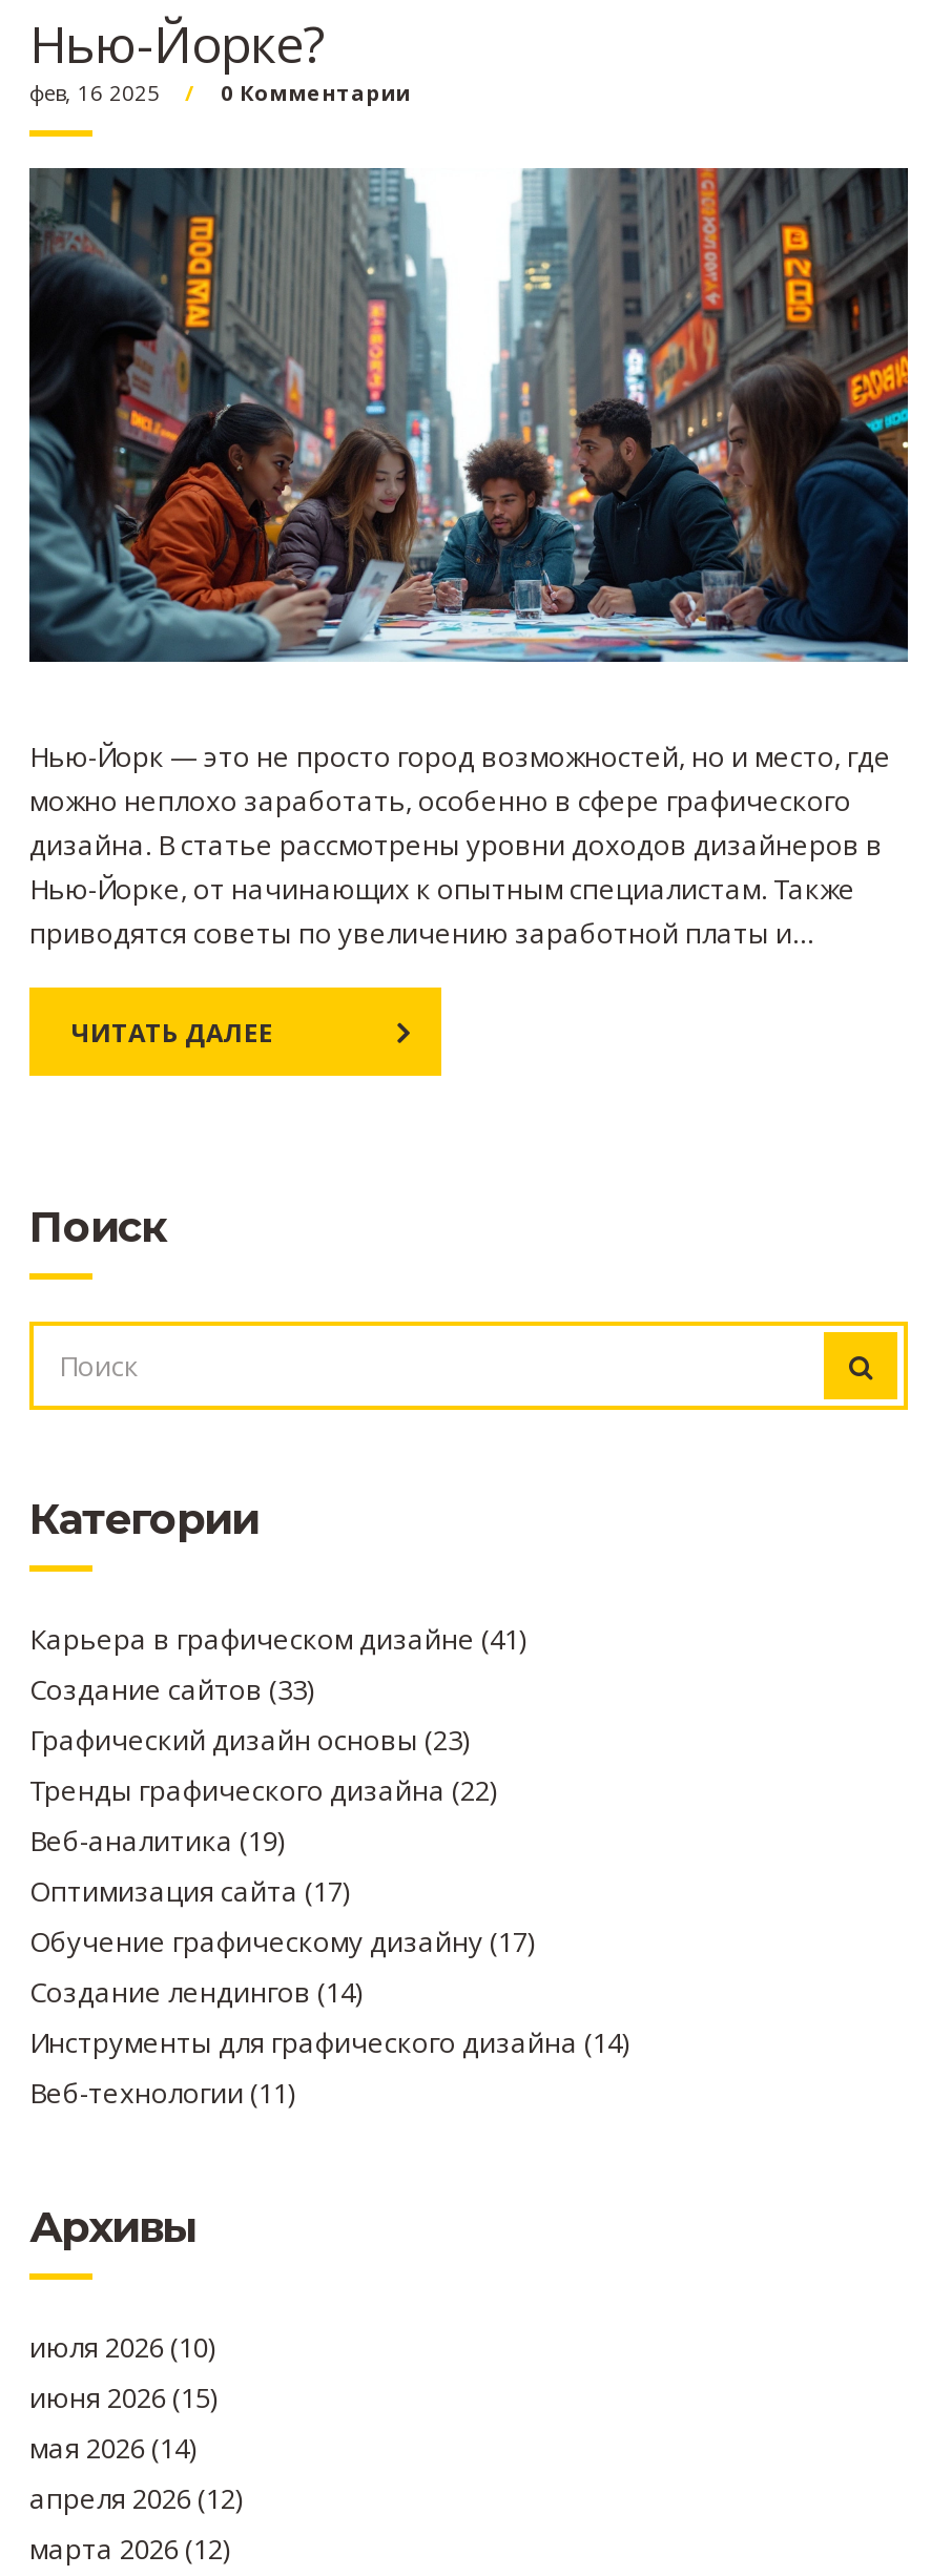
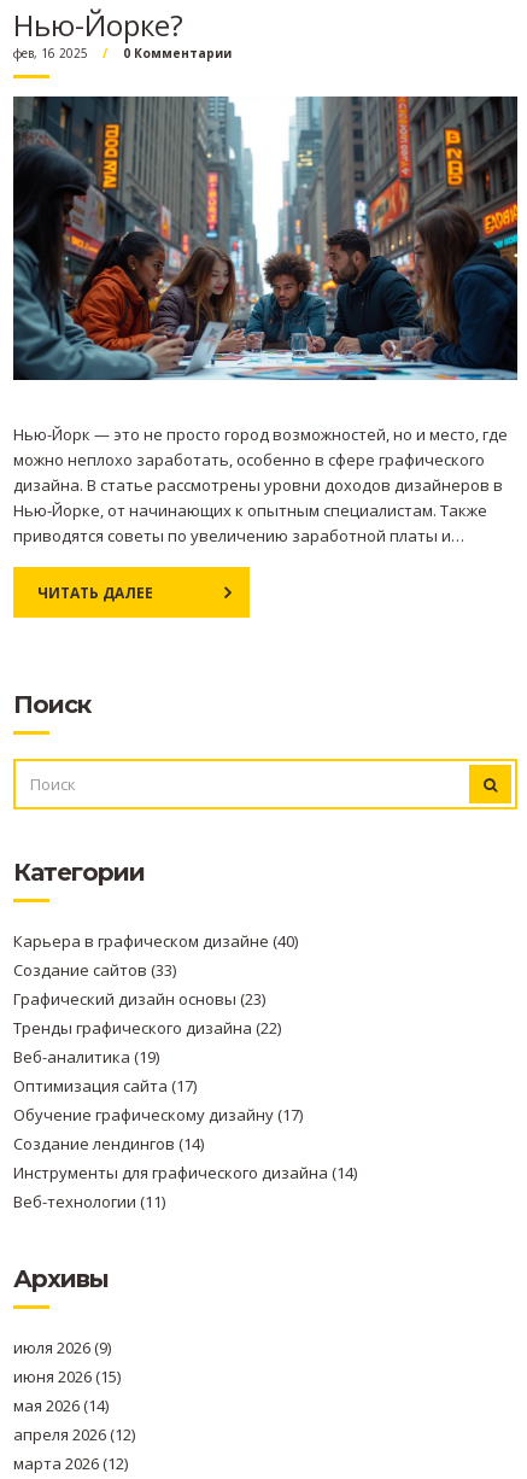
- Карьера в графическом дизайне (41)
+ Карьера в графическом дизайне (40)

- июля 2026 (10)
+ июля 2026 (9)
